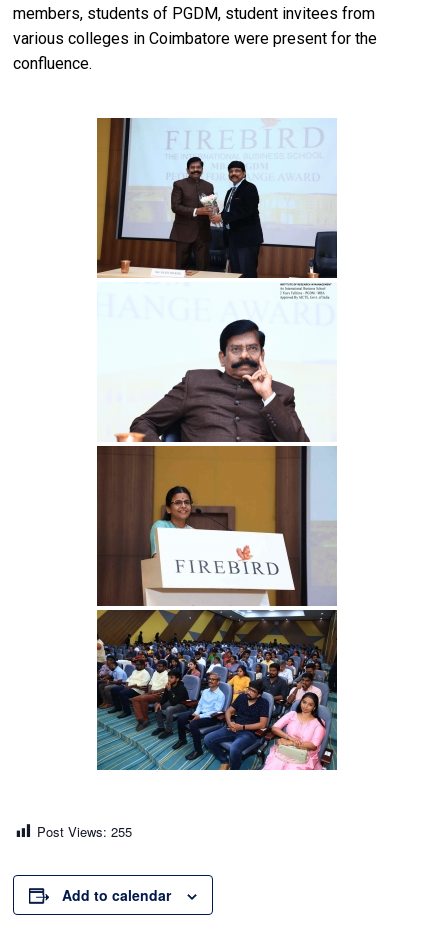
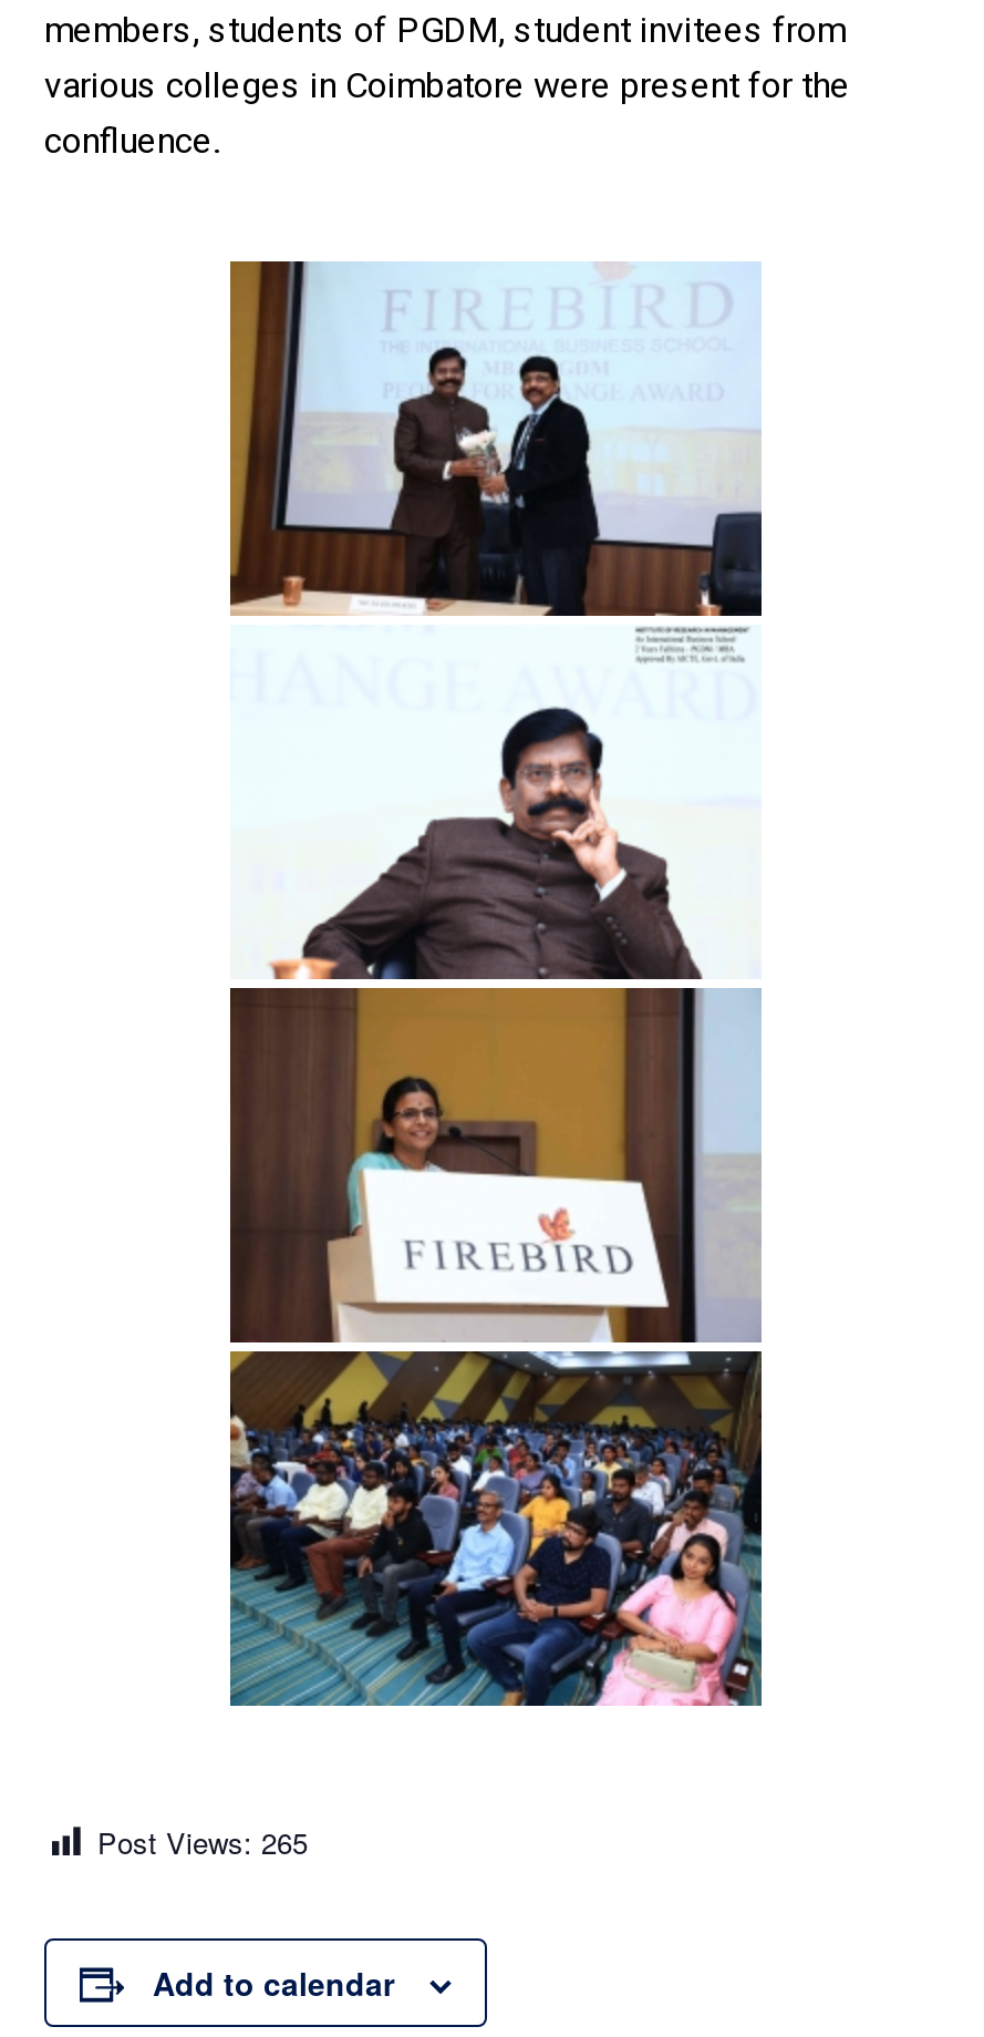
- Post Views: 255
+ Post Views: 265
